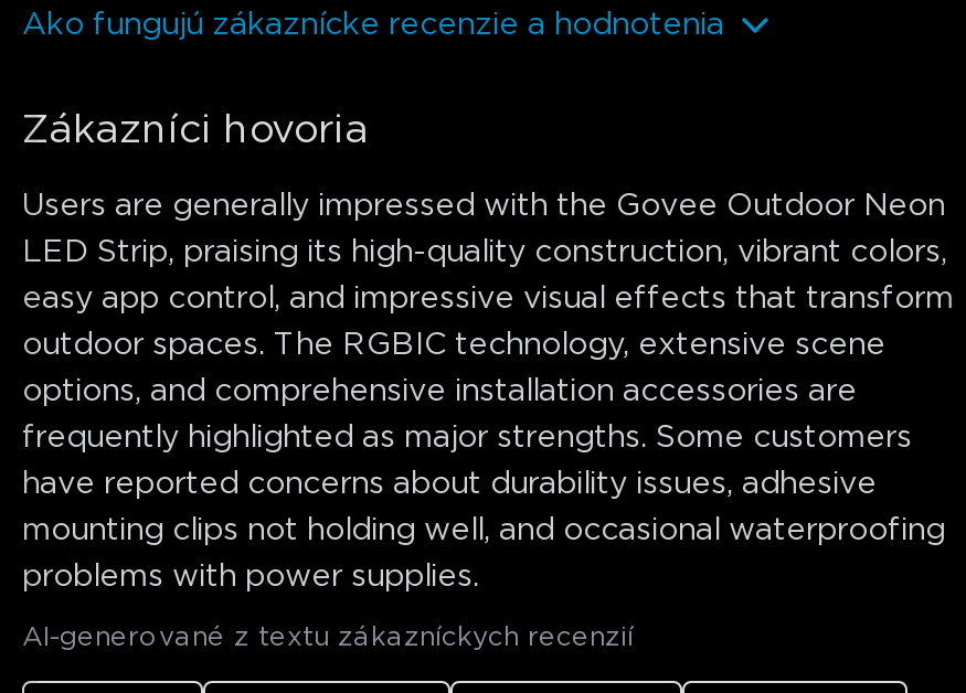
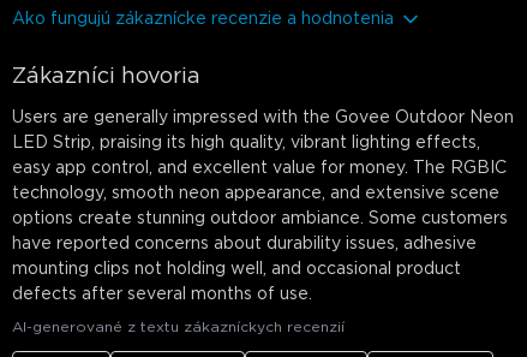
- LED Strip, praising its high-quality construction, vibrant colors,
- easy app control, and impressive visual effects that transform
- outdoor spaces. The RGBIC technology, extensive scene
- options, and comprehensive installation accessories are
- frequently highlighted as major strengths. Some customers
+ LED Strip, praising its high quality, vibrant lighting effects,
+ easy app control, and excellent value for money. The RGBIC
+ technology, smooth neon appearance, and extensive scene
+ options create stunning outdoor ambiance. Some customers

- mounting clips not holding well, and occasional waterproofing
+ mounting clips not holding well, and occasional product

- problems with power supplies.
+ defects after several months of use.
